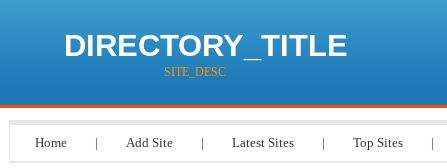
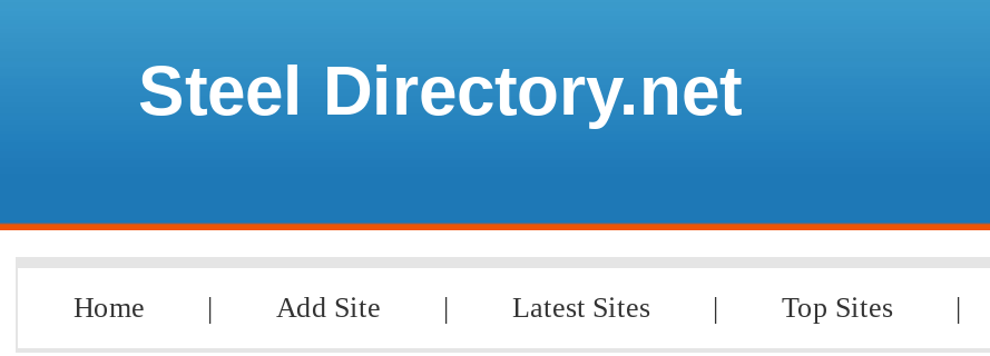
- DIRECTORY_TITLE
- SITE_DESC
+ Steel Directory.net
